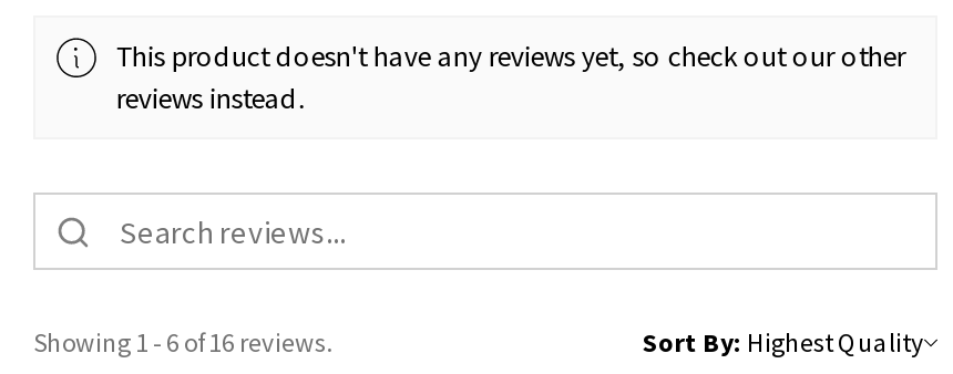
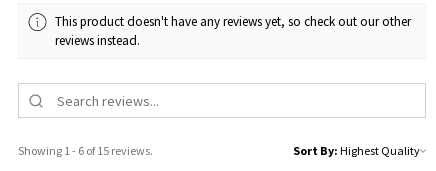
- Showing 1 - 6 of 16 reviews.
+ Showing 1 - 6 of 15 reviews.
